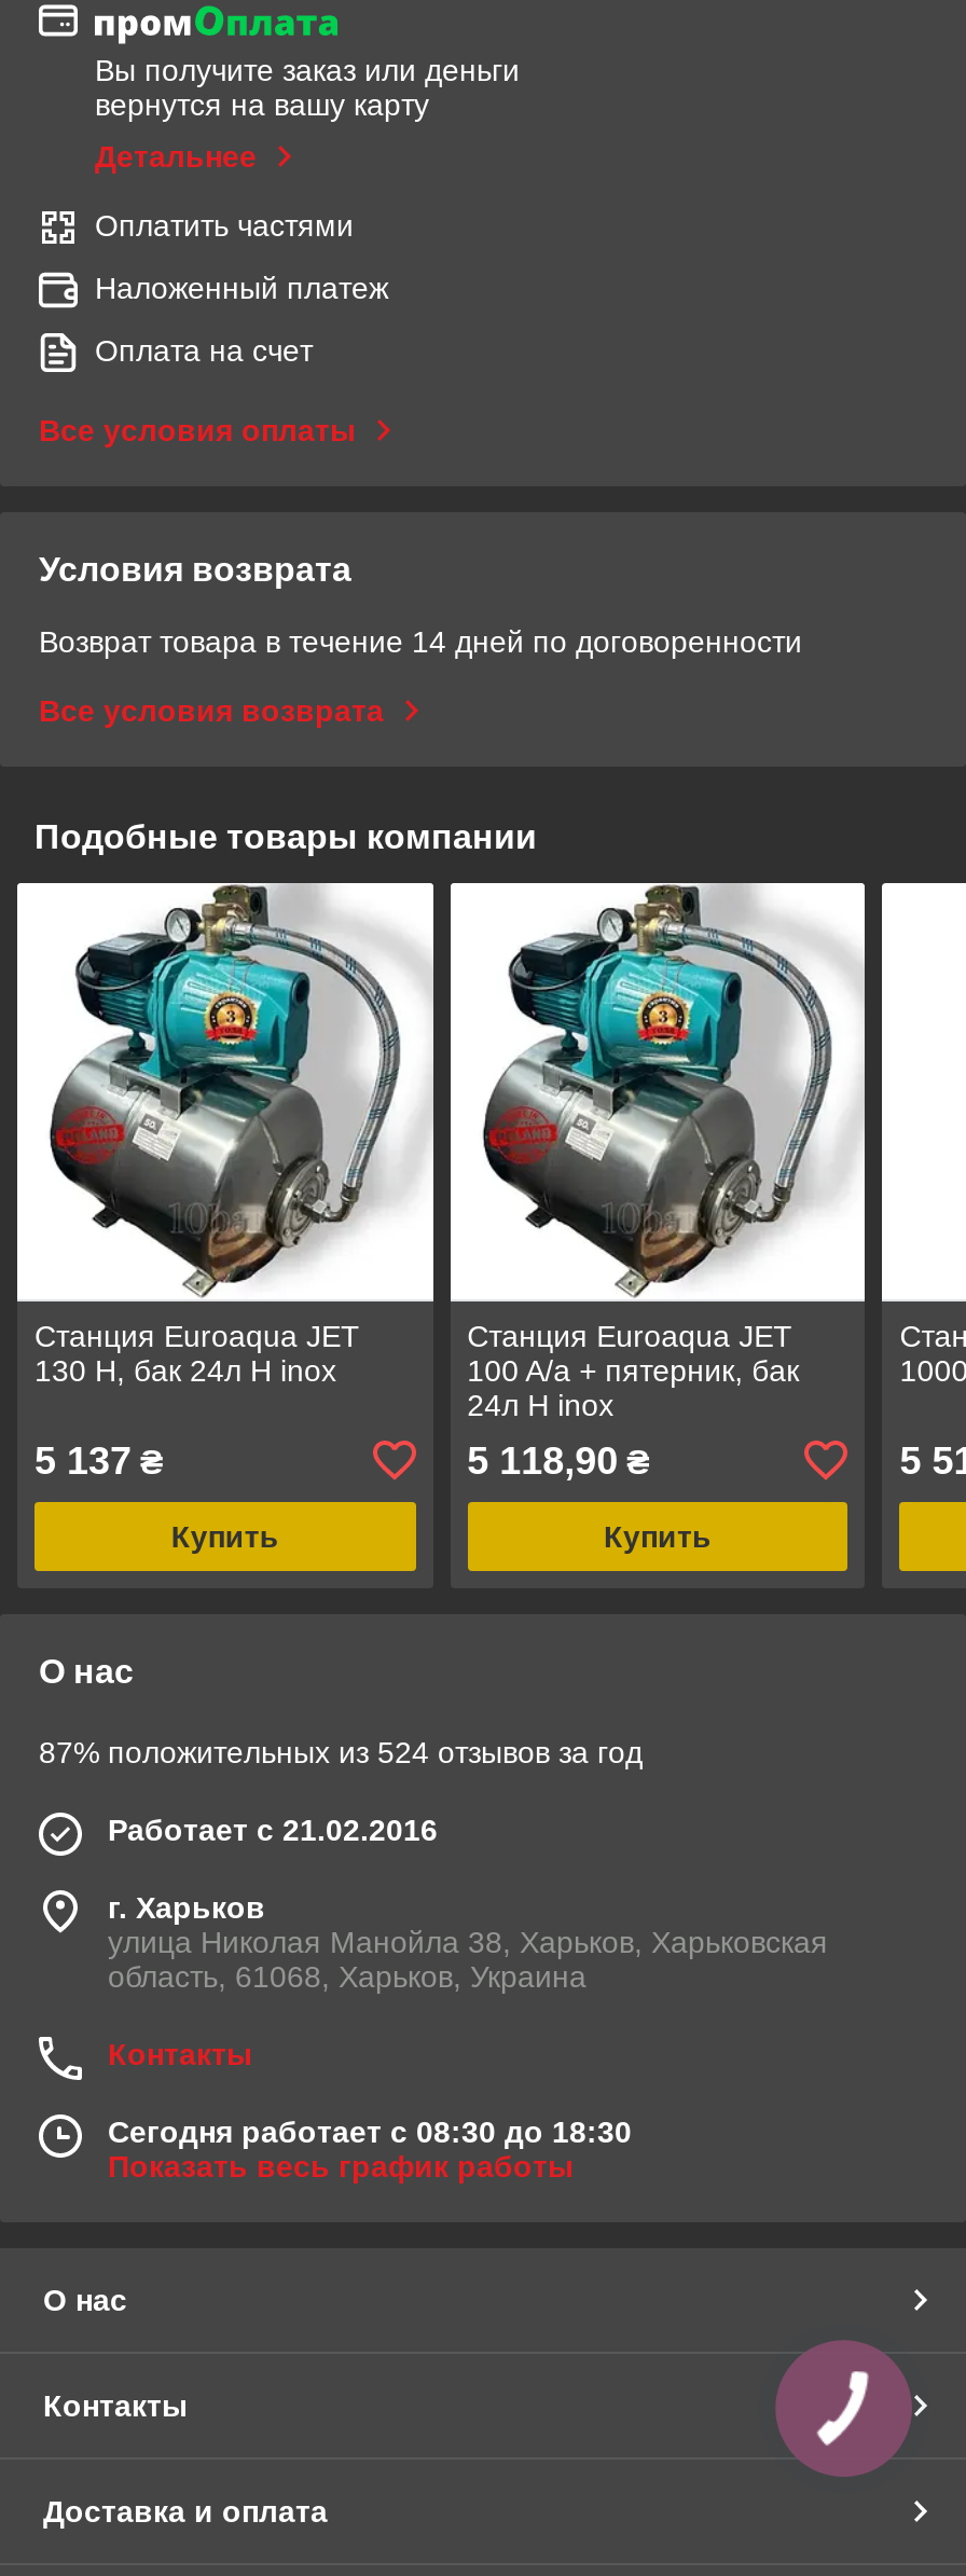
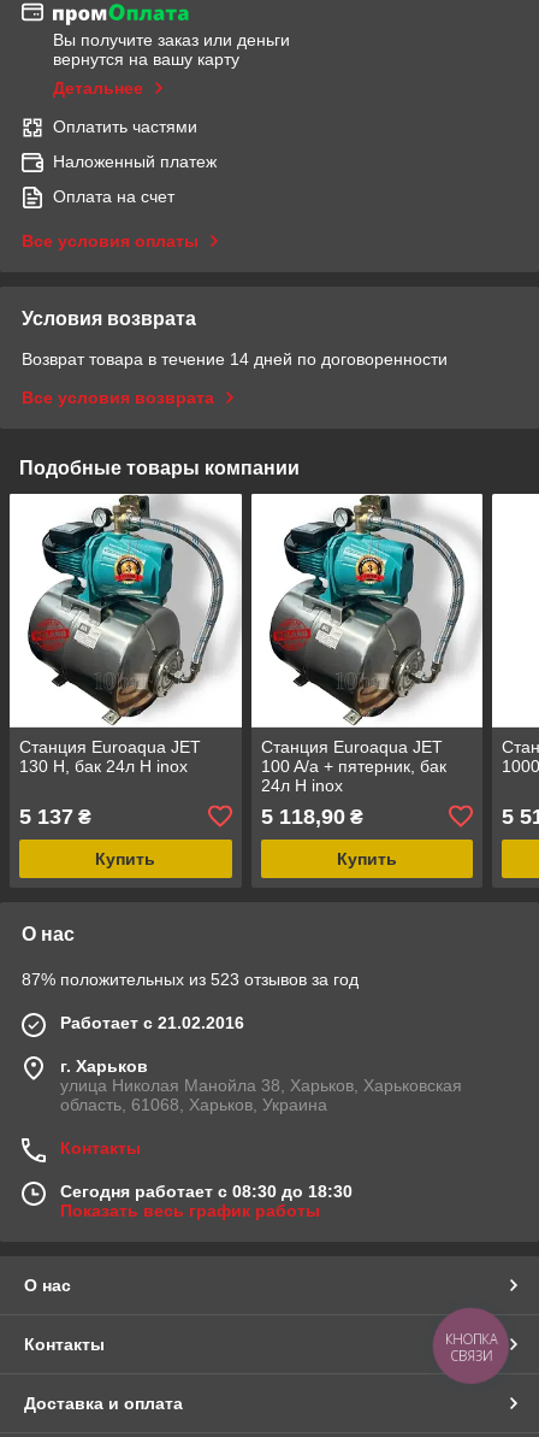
- 87% положительных из 524 отзывов за год
+ 87% положительных из 523 отзывов за год

+ КНОПКА
+ СВЯЗИ
